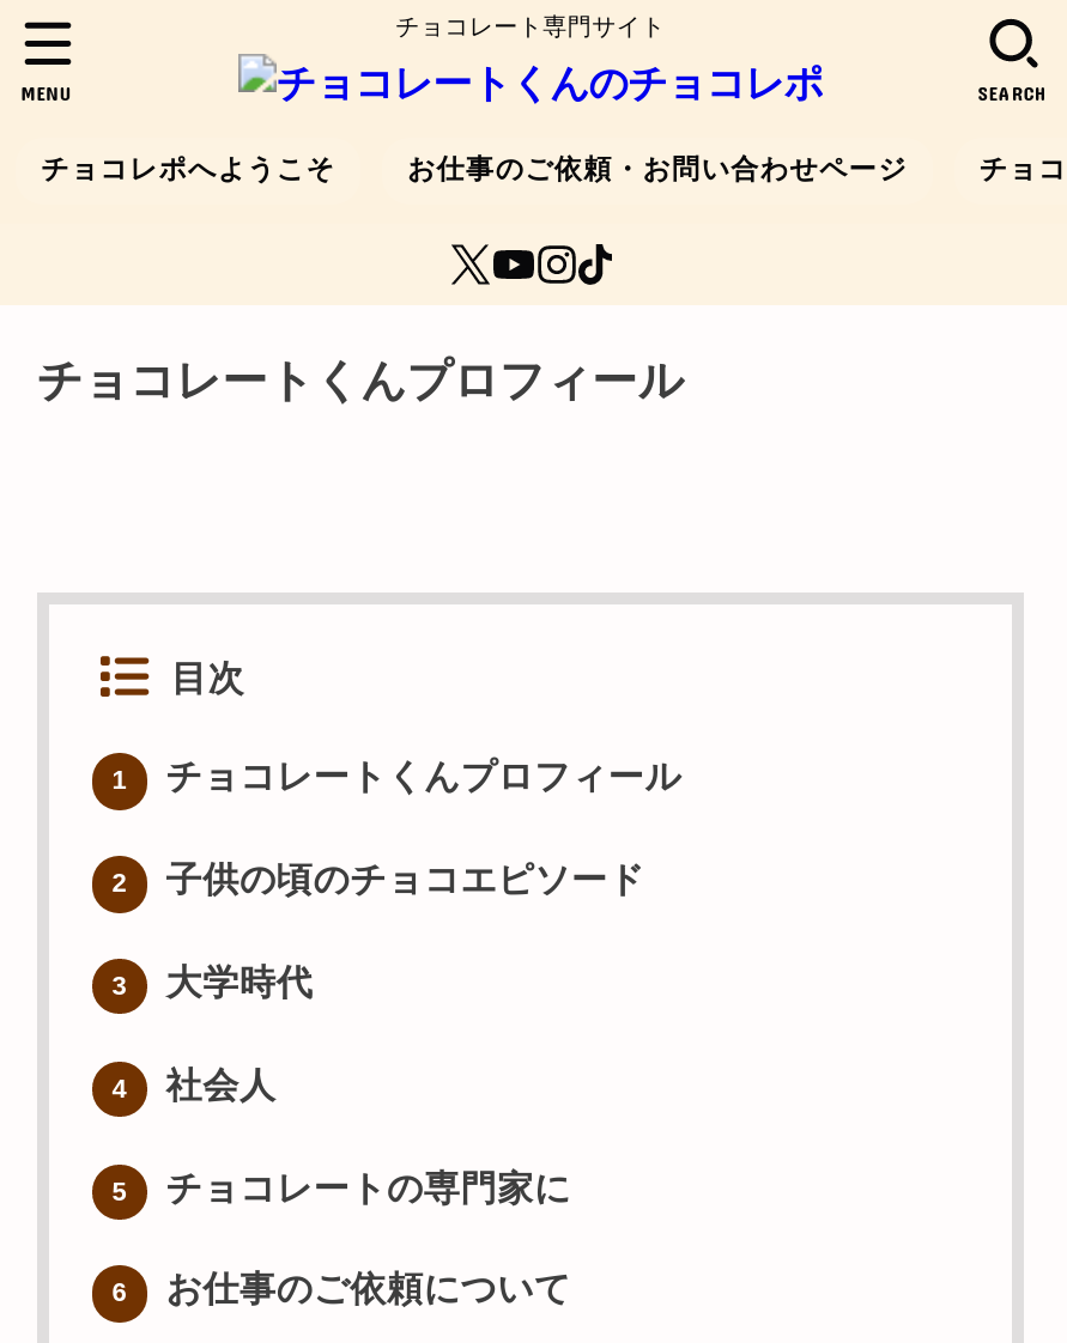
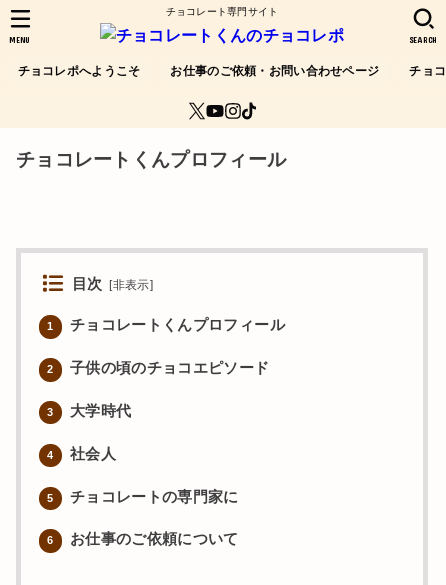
- 目次
+ 目次 [非表示]
